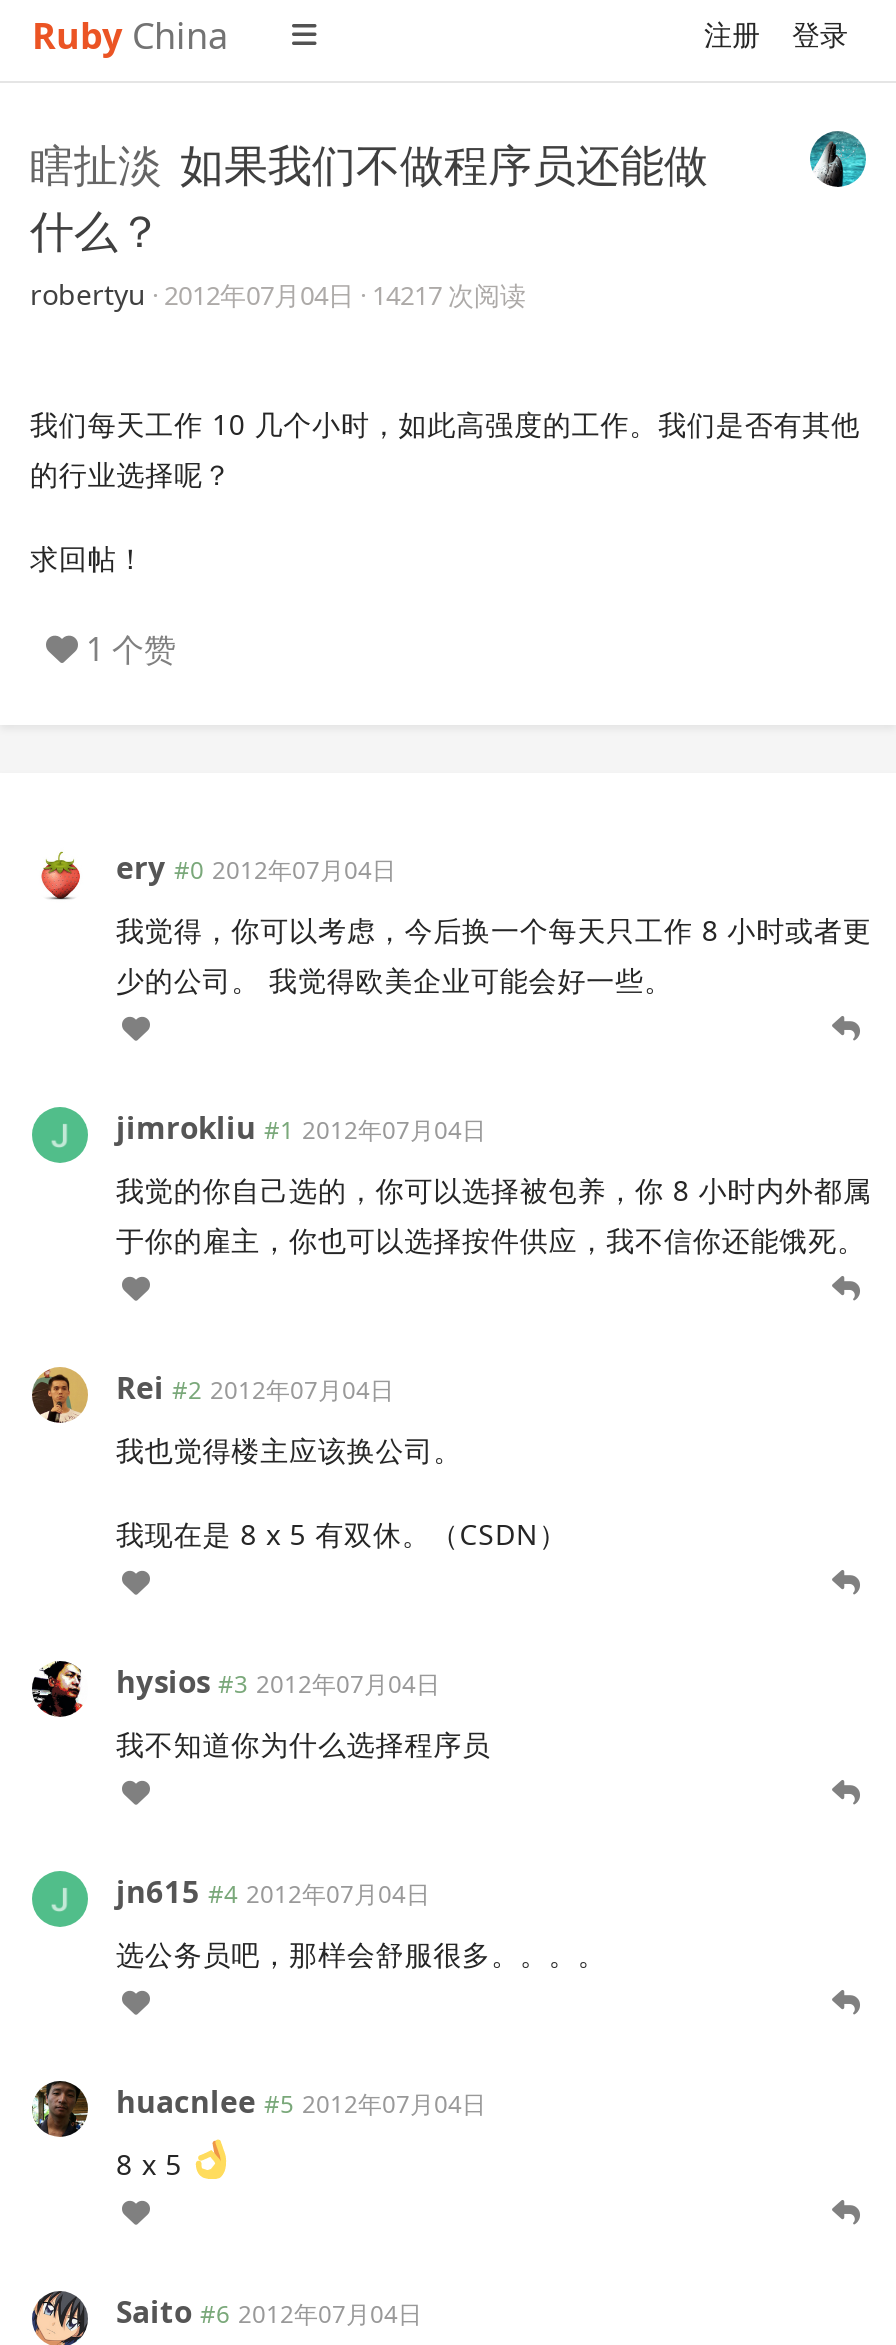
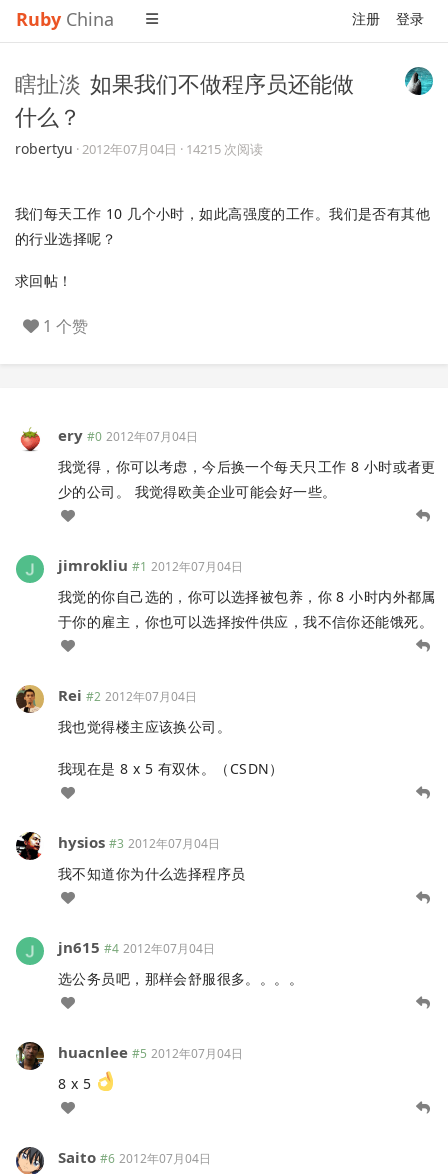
- robertyu · 2012年07月04日 · 14217 次阅读
+ robertyu · 2012年07月04日 · 14215 次阅读
